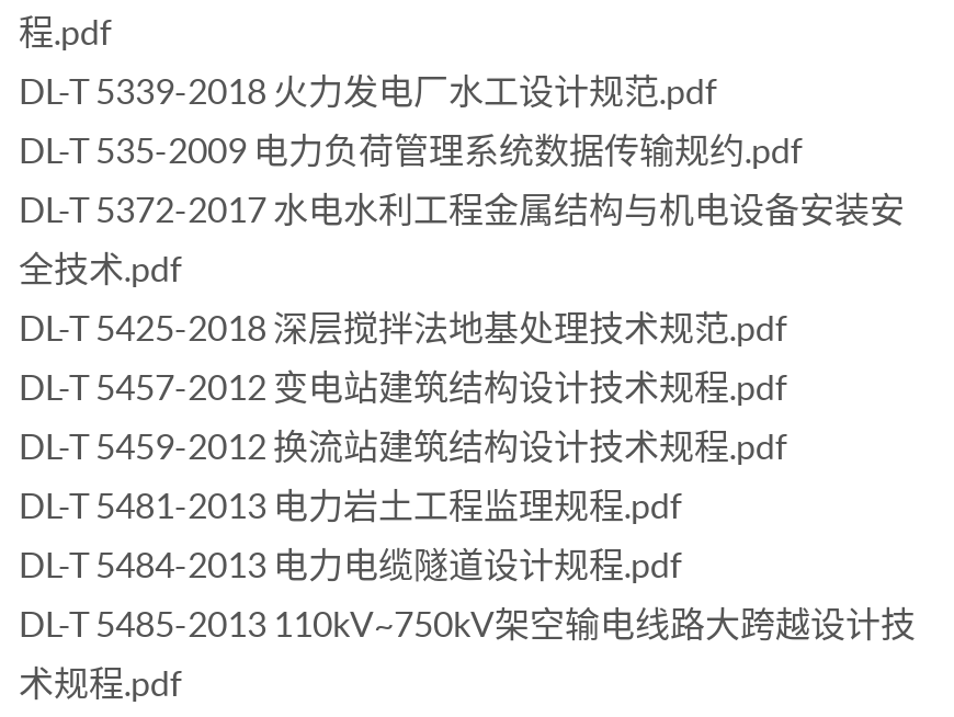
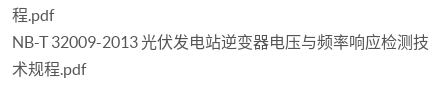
- DL-T 5339-2018 火力发电厂水工设计规范.pdf
- DL-T 535-2009 电力负荷管理系统数据传输规约.pdf
- DL-T 5372-2017 水电水利工程金属结构与机电设备安装安
- 全技术.pdf
- DL-T 5425-2018 深层搅拌法地基处理技术规范.pdf
- DL-T 5457-2012 变电站建筑结构设计技术规程.pdf
- DL-T 5459-2012 换流站建筑结构设计技术规程.pdf
- DL-T 5481-2013 电力岩土工程监理规程.pdf
- DL-T 5484-2013 电力电缆隧道设计规程.pdf
- DL-T 5485-2013 110kV~750kV架空输电线路大跨越设计技
+ NB-T 32009-2013 光伏发电站逆变器电压与频率响应检测技
